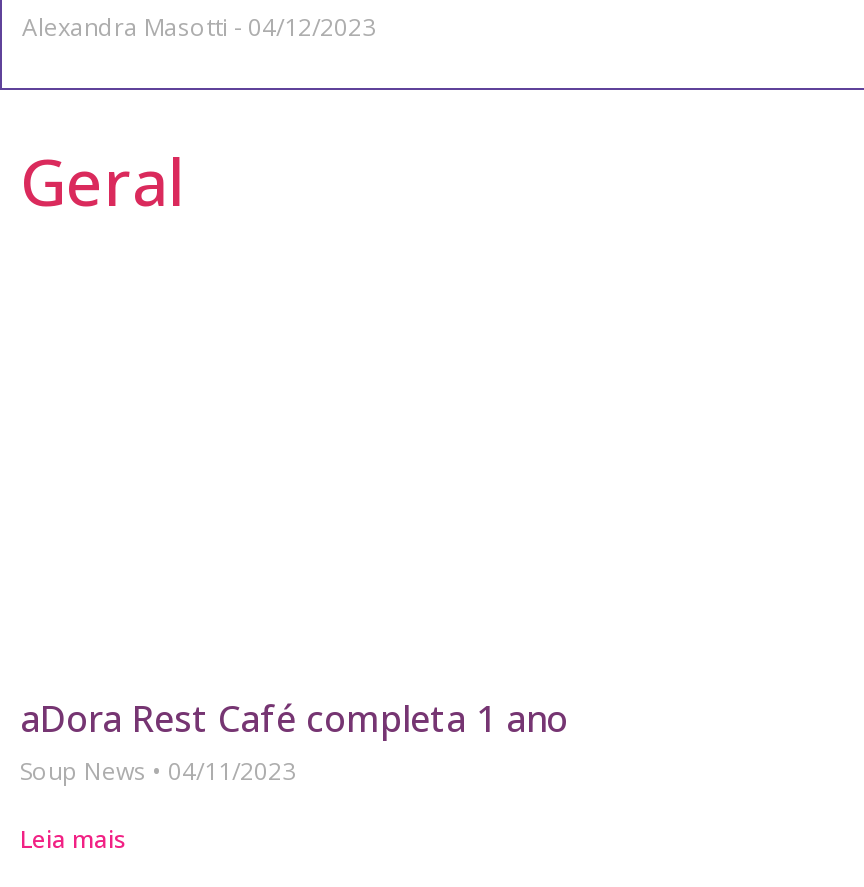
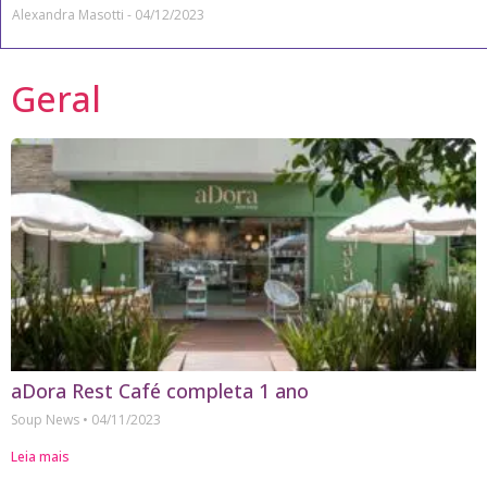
+ [image]
